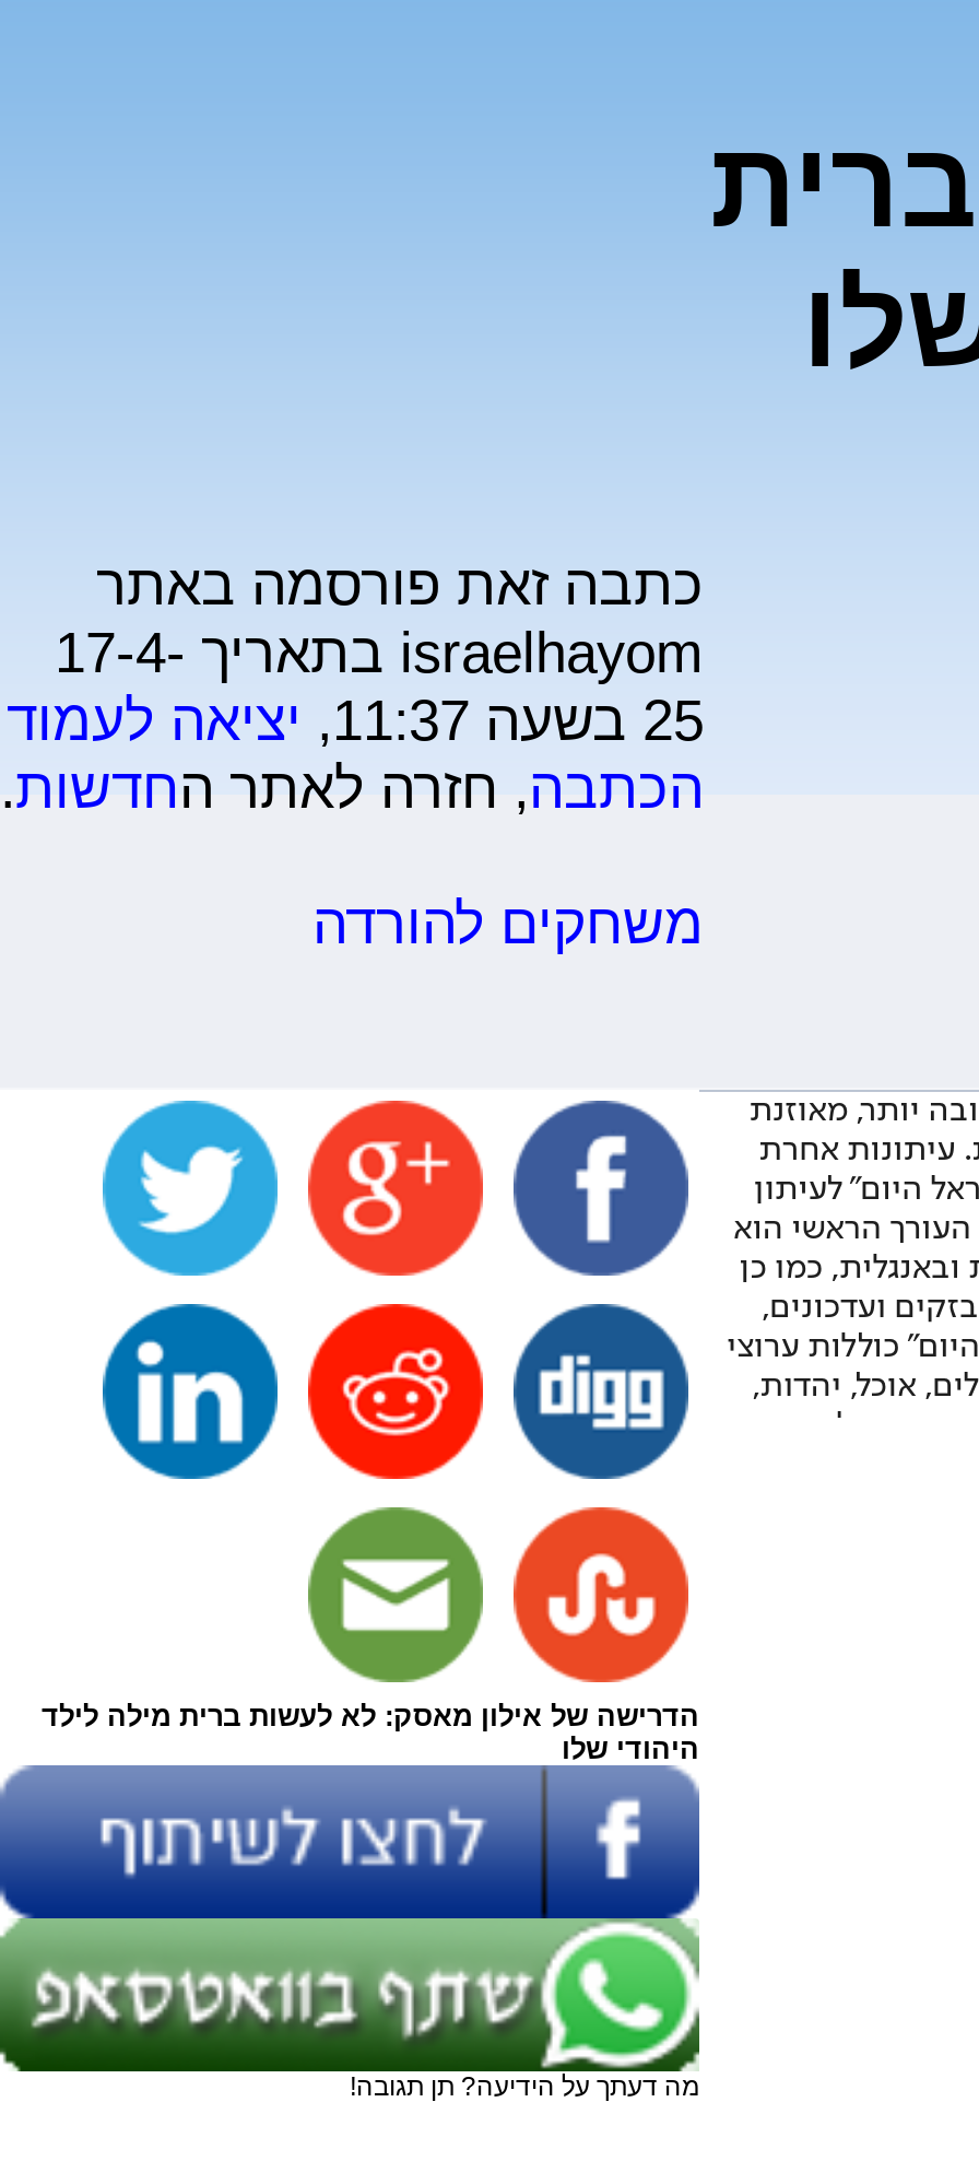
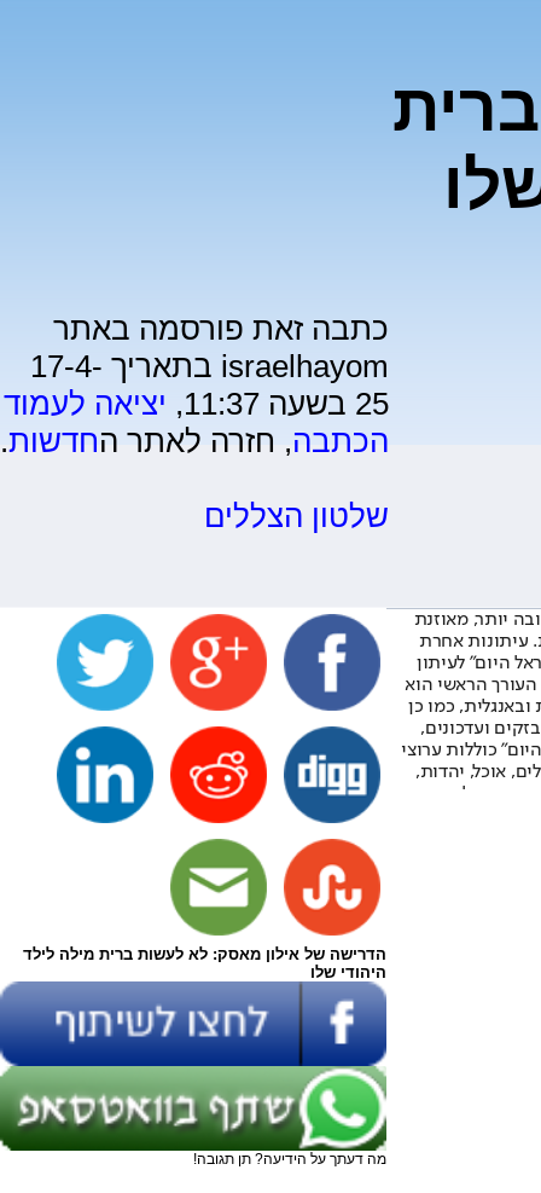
- משחקים להורדה
+ שלטון הצללים
